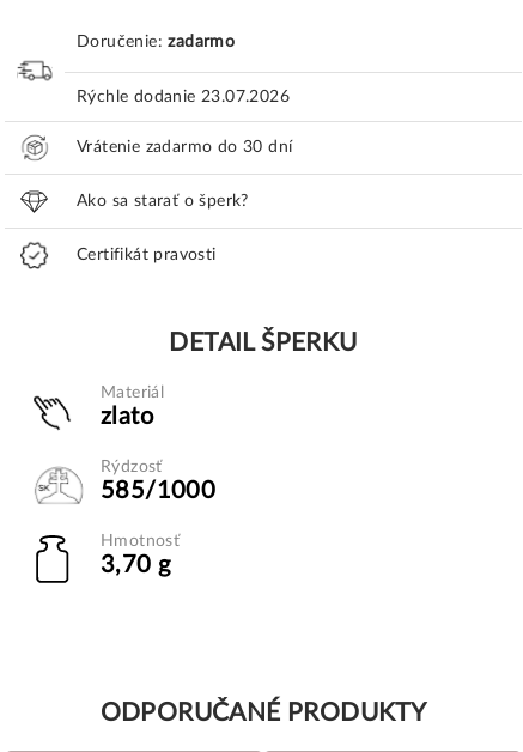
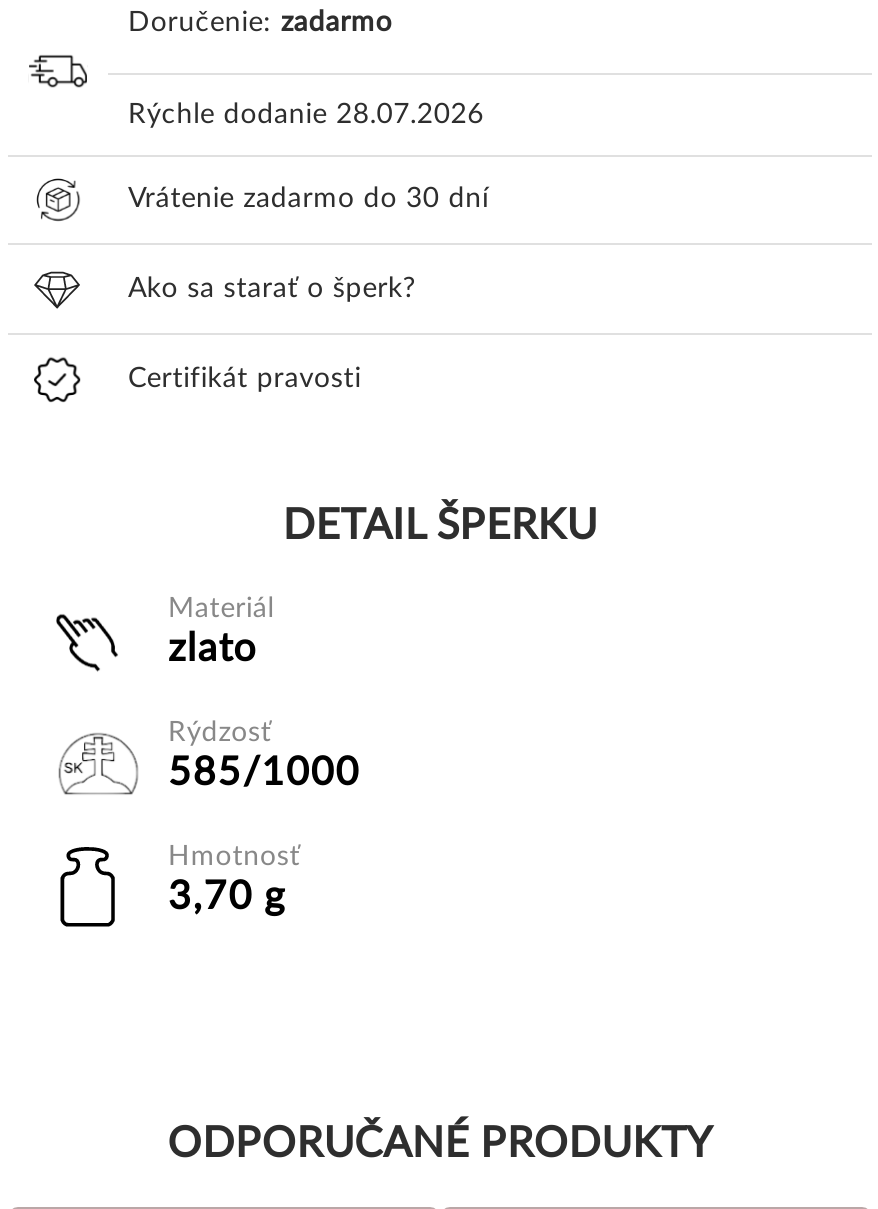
- Rýchle dodanie 23.07.2026
+ Rýchle dodanie 28.07.2026
